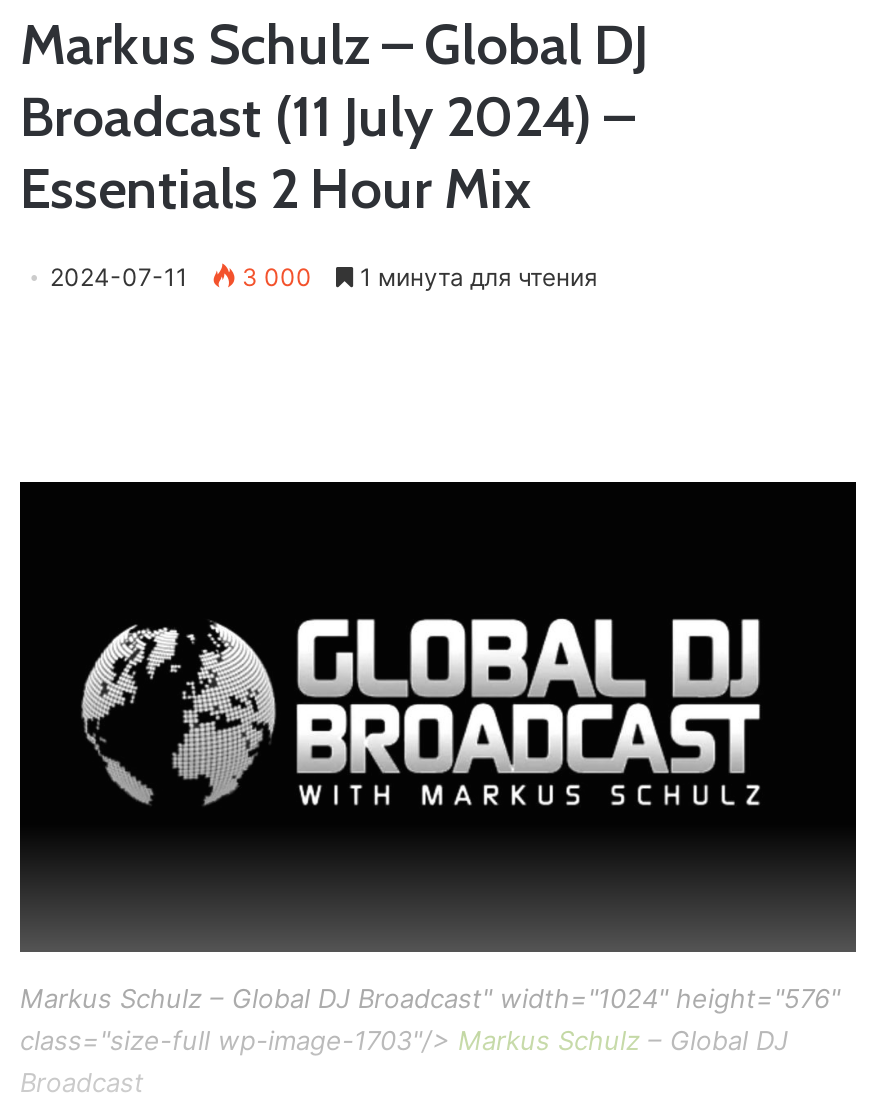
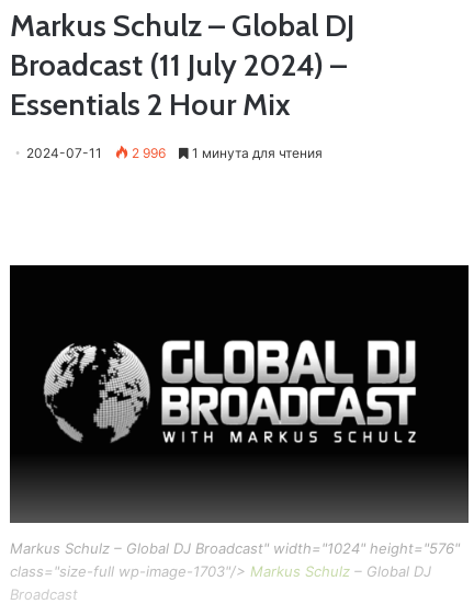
- 3 000
+ 2 996
